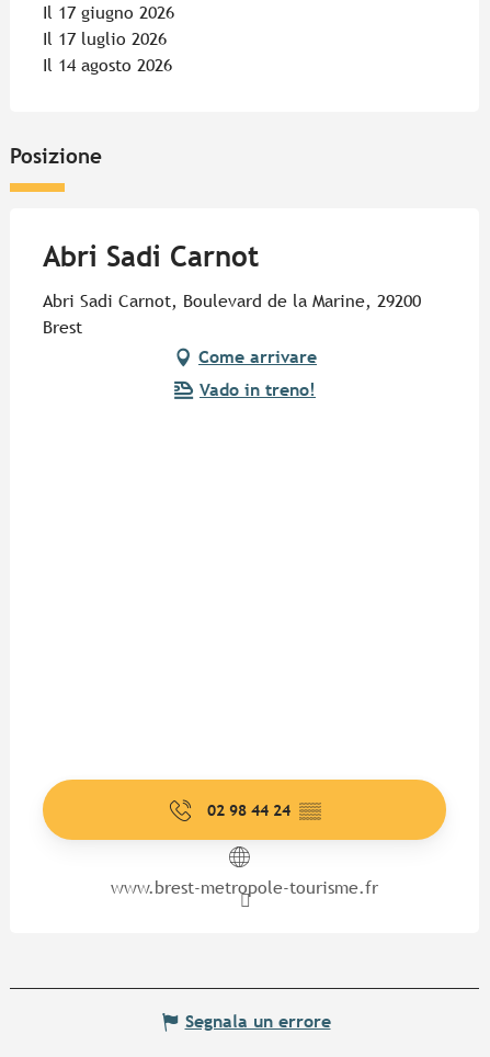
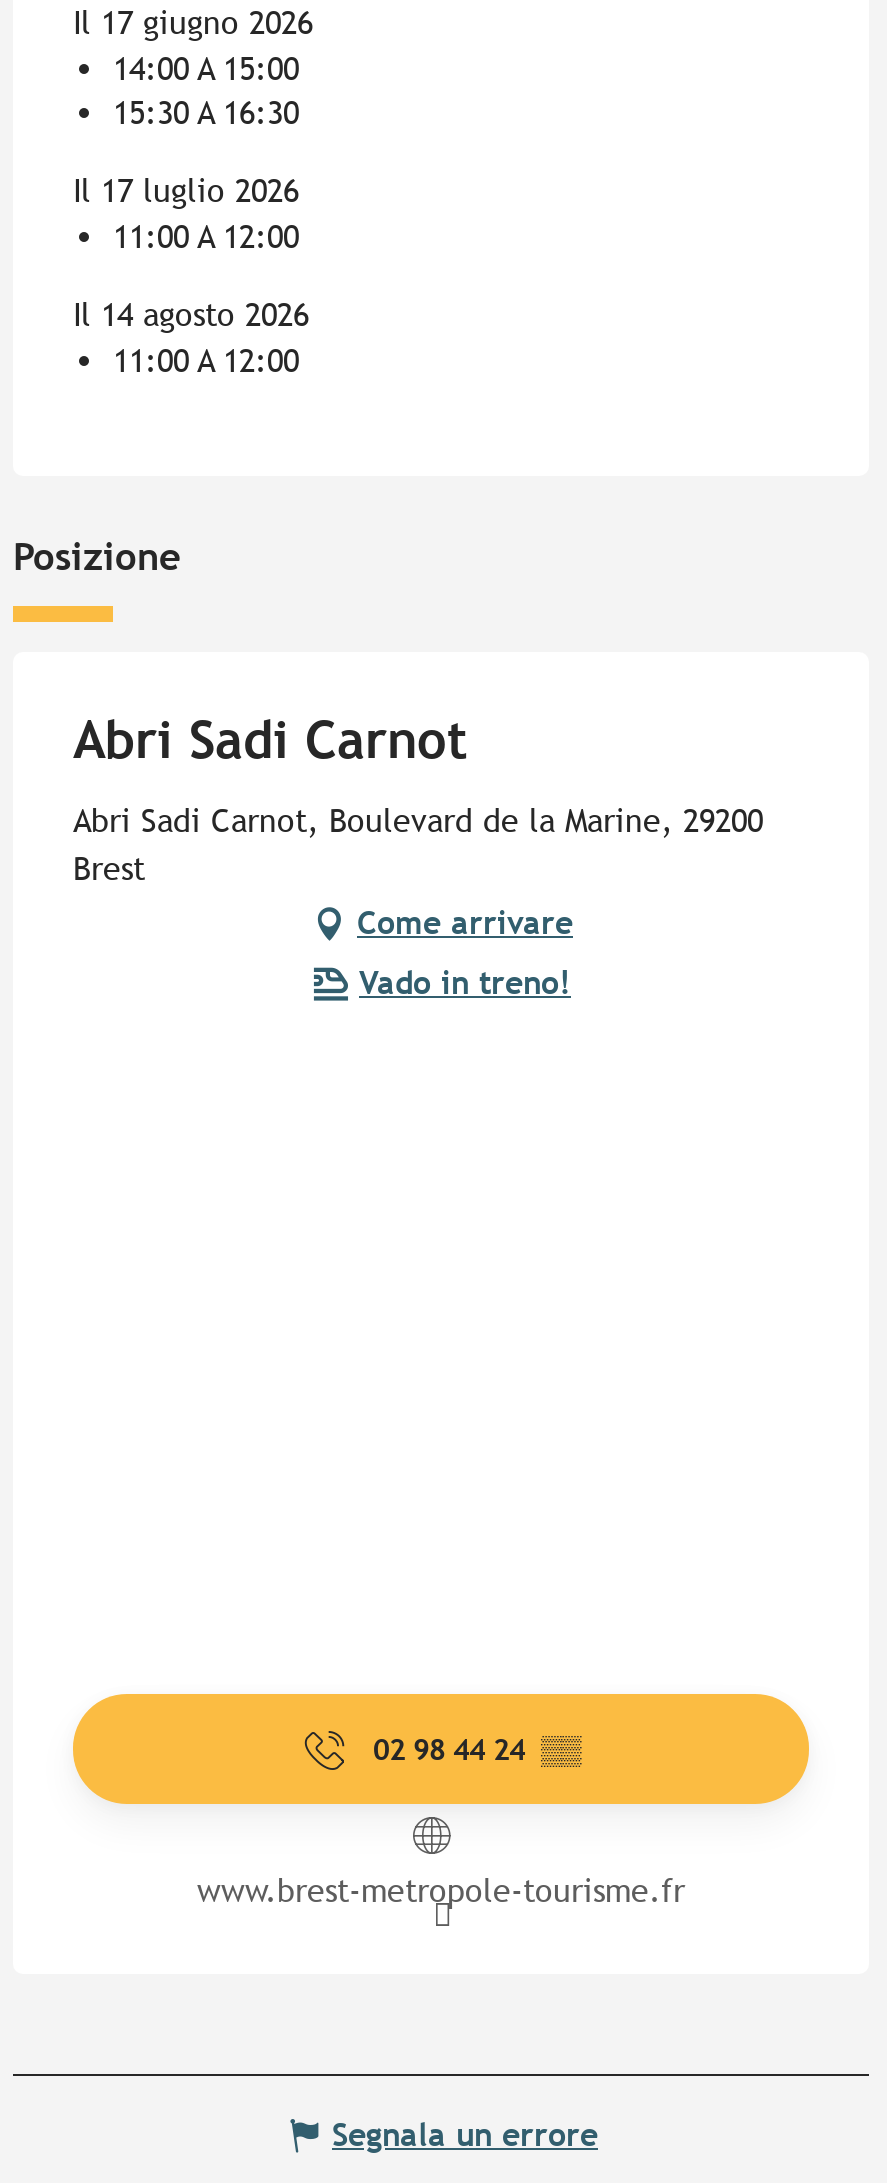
+ 14:00 A 15:00
+ 15:30 A 16:30

+ 11:00 A 12:00

+ 11:00 A 12:00
